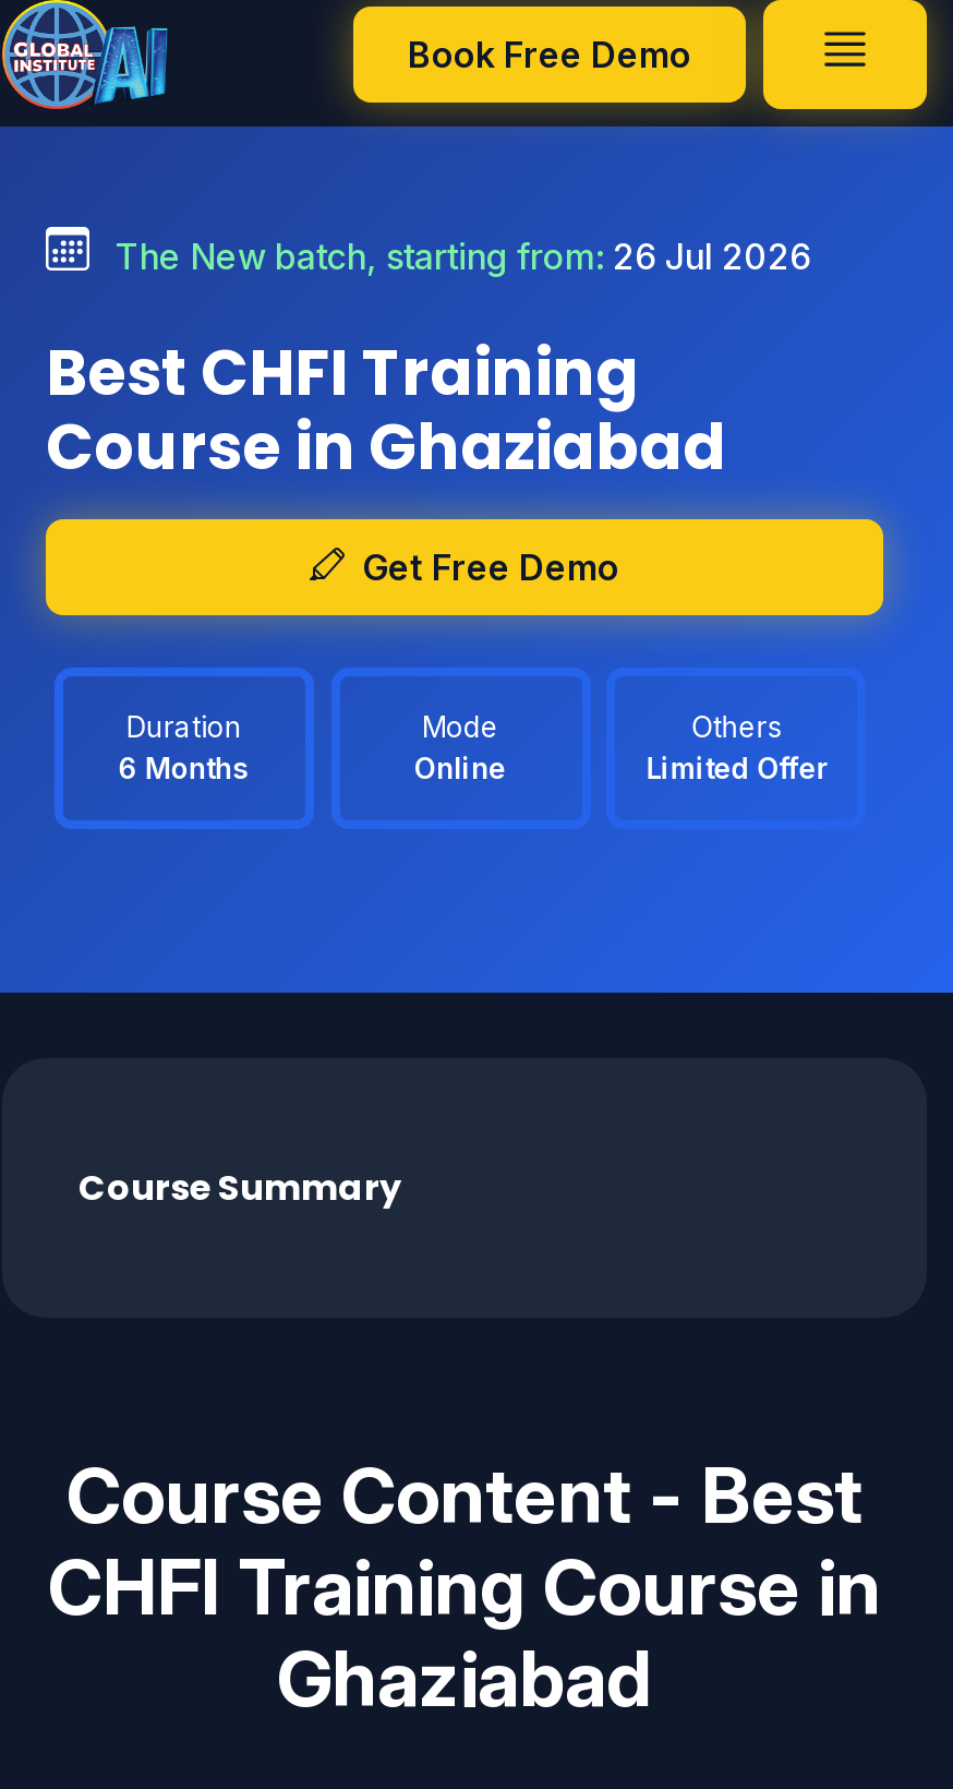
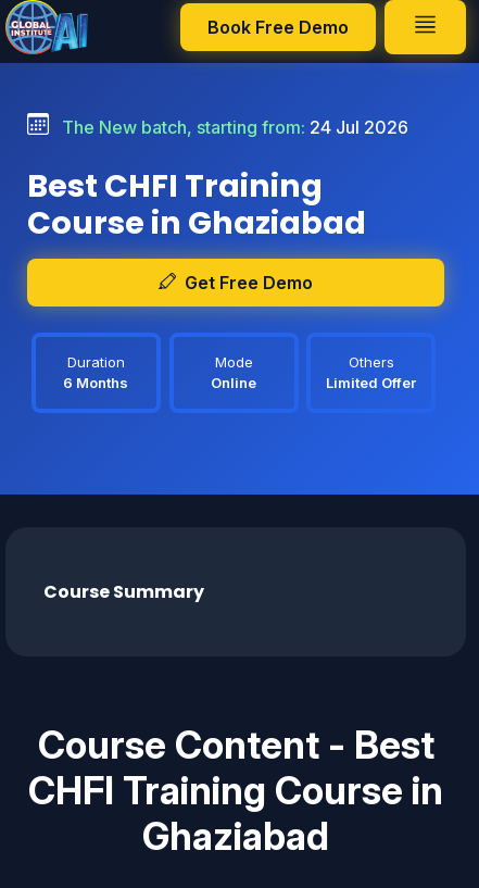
- The New batch, starting from: 26 Jul 2026
+ The New batch, starting from: 24 Jul 2026
